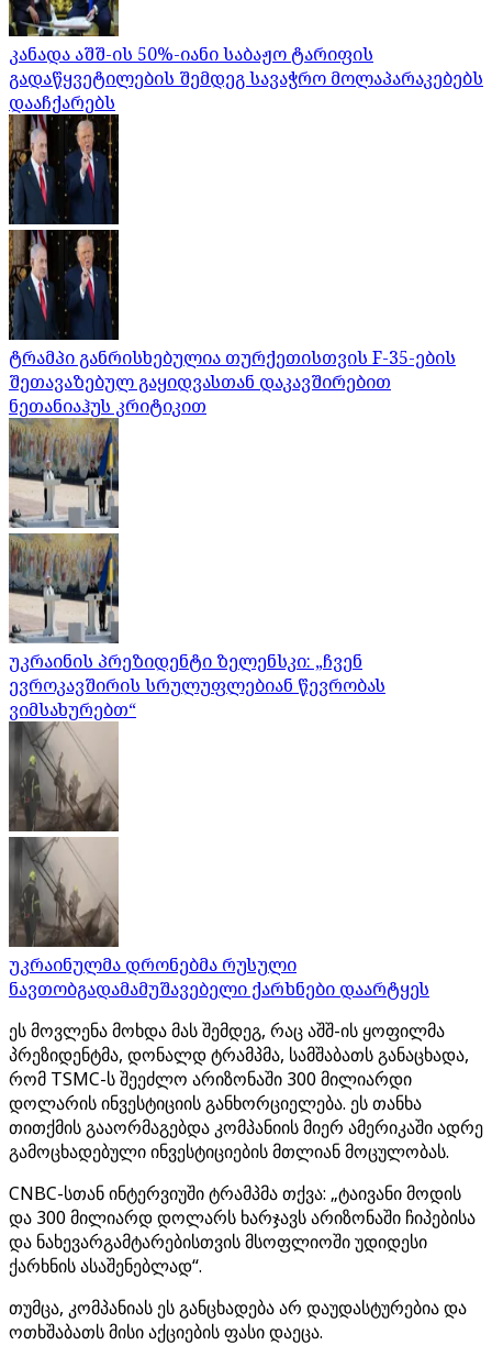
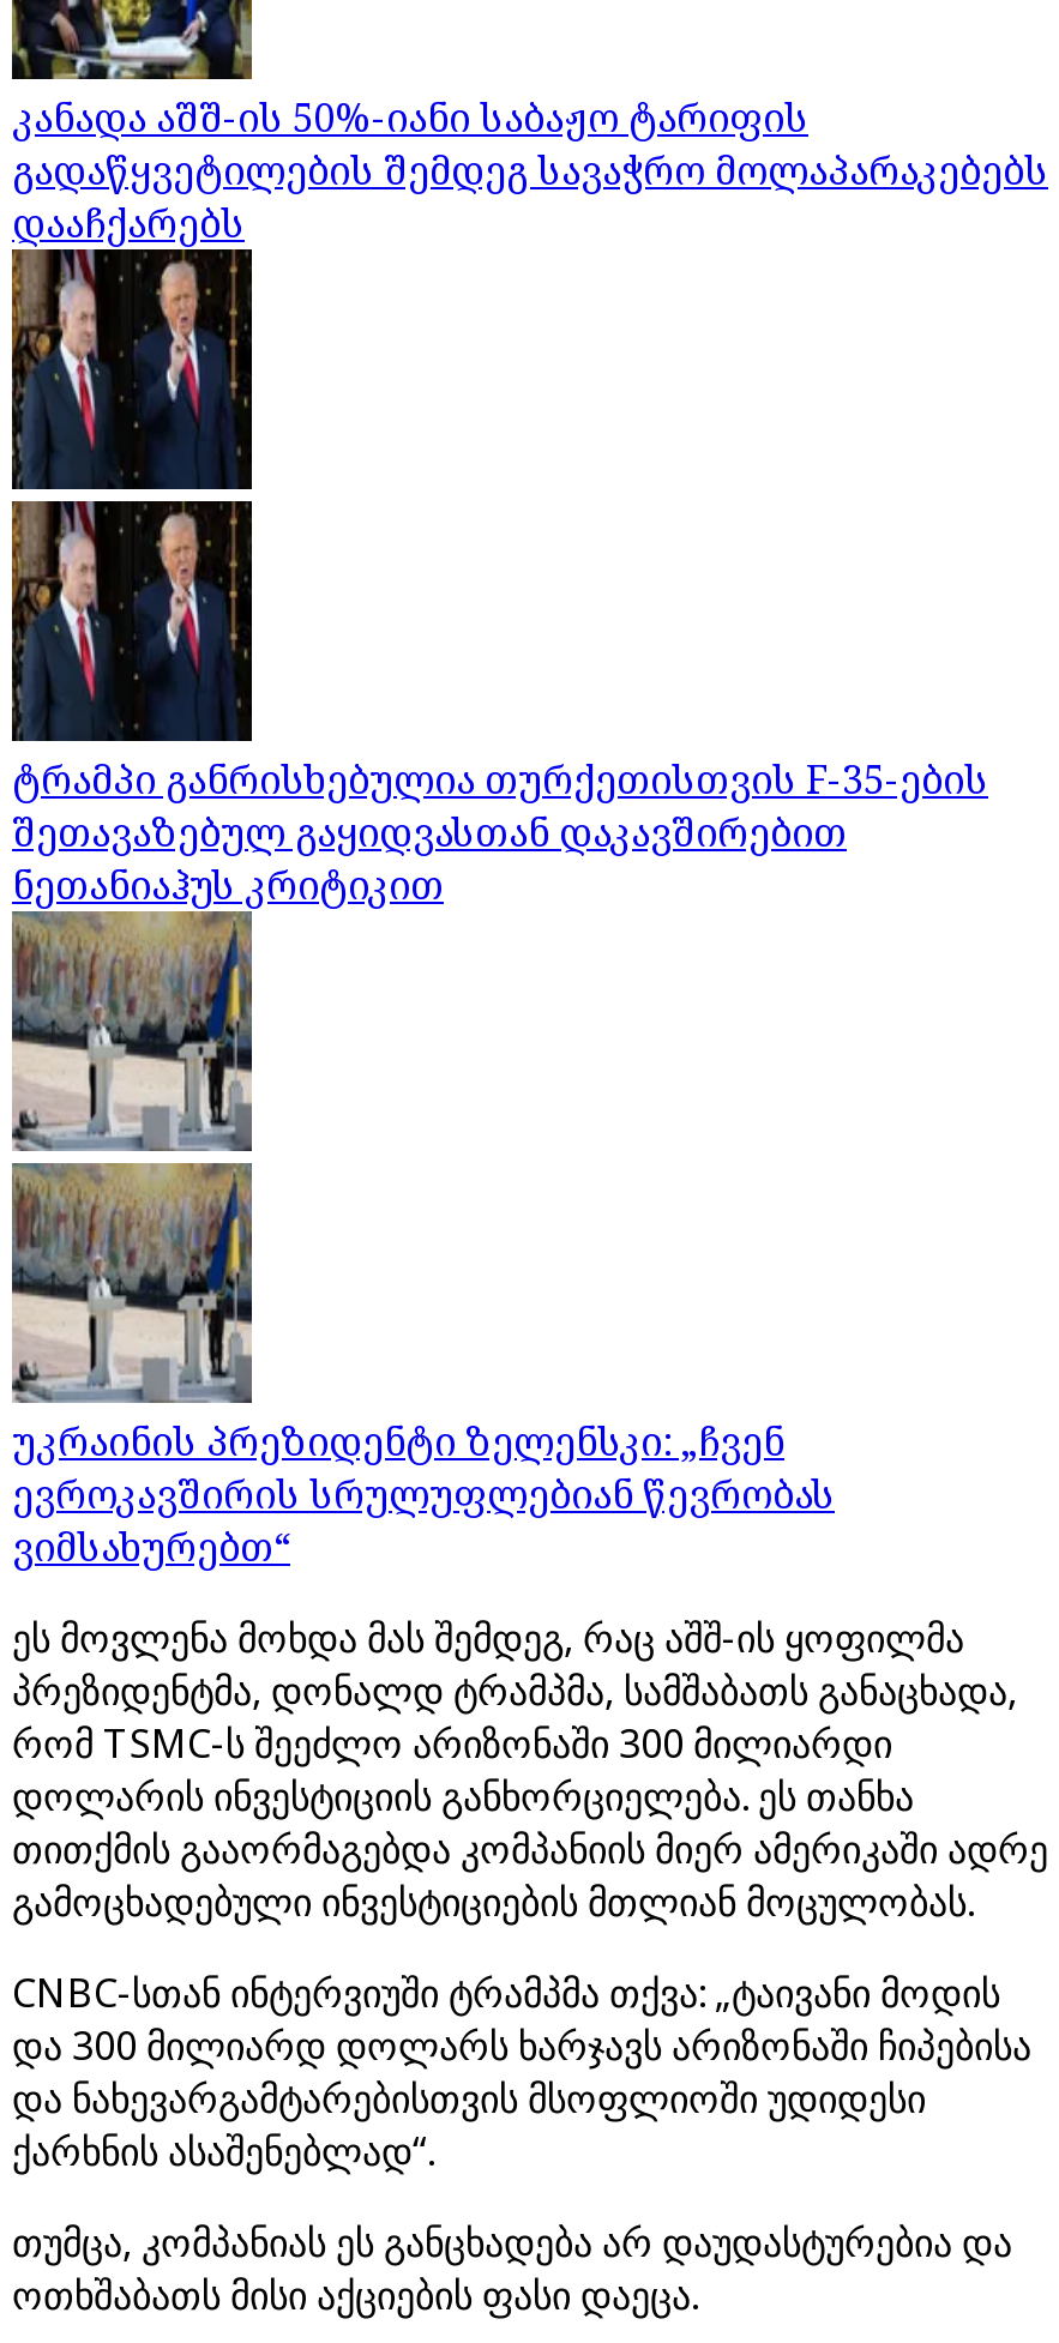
- [image]
- უკრაინულმა დრონებმა რუსული
- ნავთობგადამამუშავებელი ქარხნები დაარტყეს
